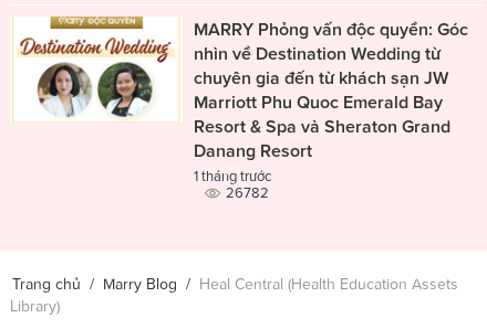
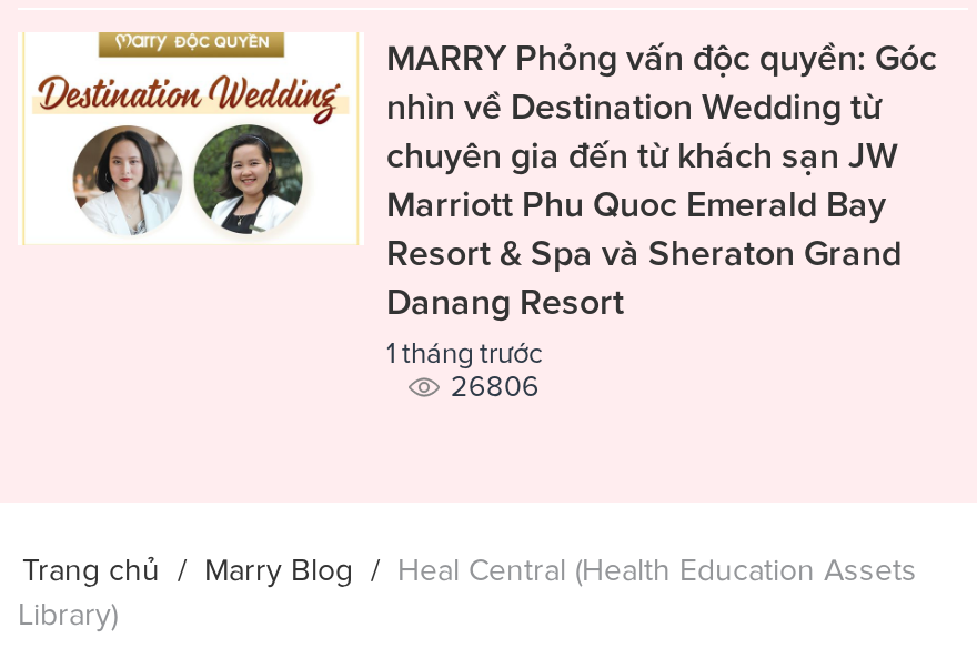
- 26782
+ 26806
